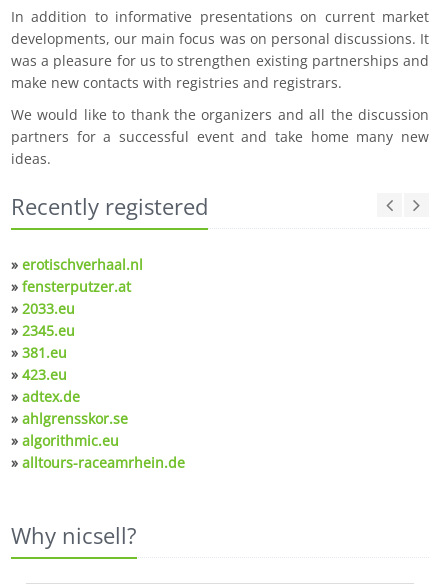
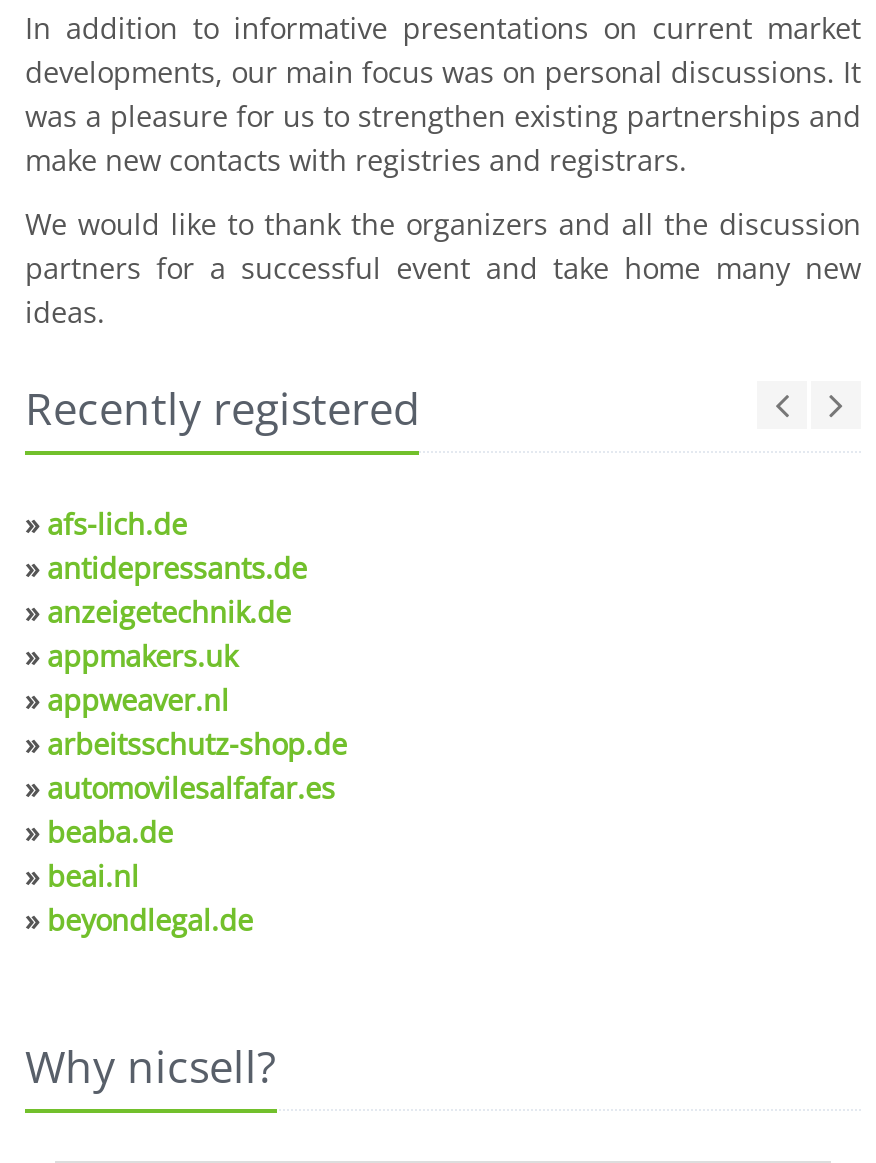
- » erotischverhaal.nl
- » fensterputzer.at
- » 2033.eu
- » 2345.eu
- » 381.eu
- » 423.eu
- » adtex.de
- » ahlgrensskor.se
- » algorithmic.eu
- » alltours-raceamrhein.de
+ » afs-lich.de
+ » antidepressants.de
+ » anzeigetechnik.de
+ » appmakers.uk
+ » appweaver.nl
+ » arbeitsschutz-shop.de
+ » automovilesalfafar.es
+ » beaba.de
+ » beai.nl
+ » beyondlegal.de
